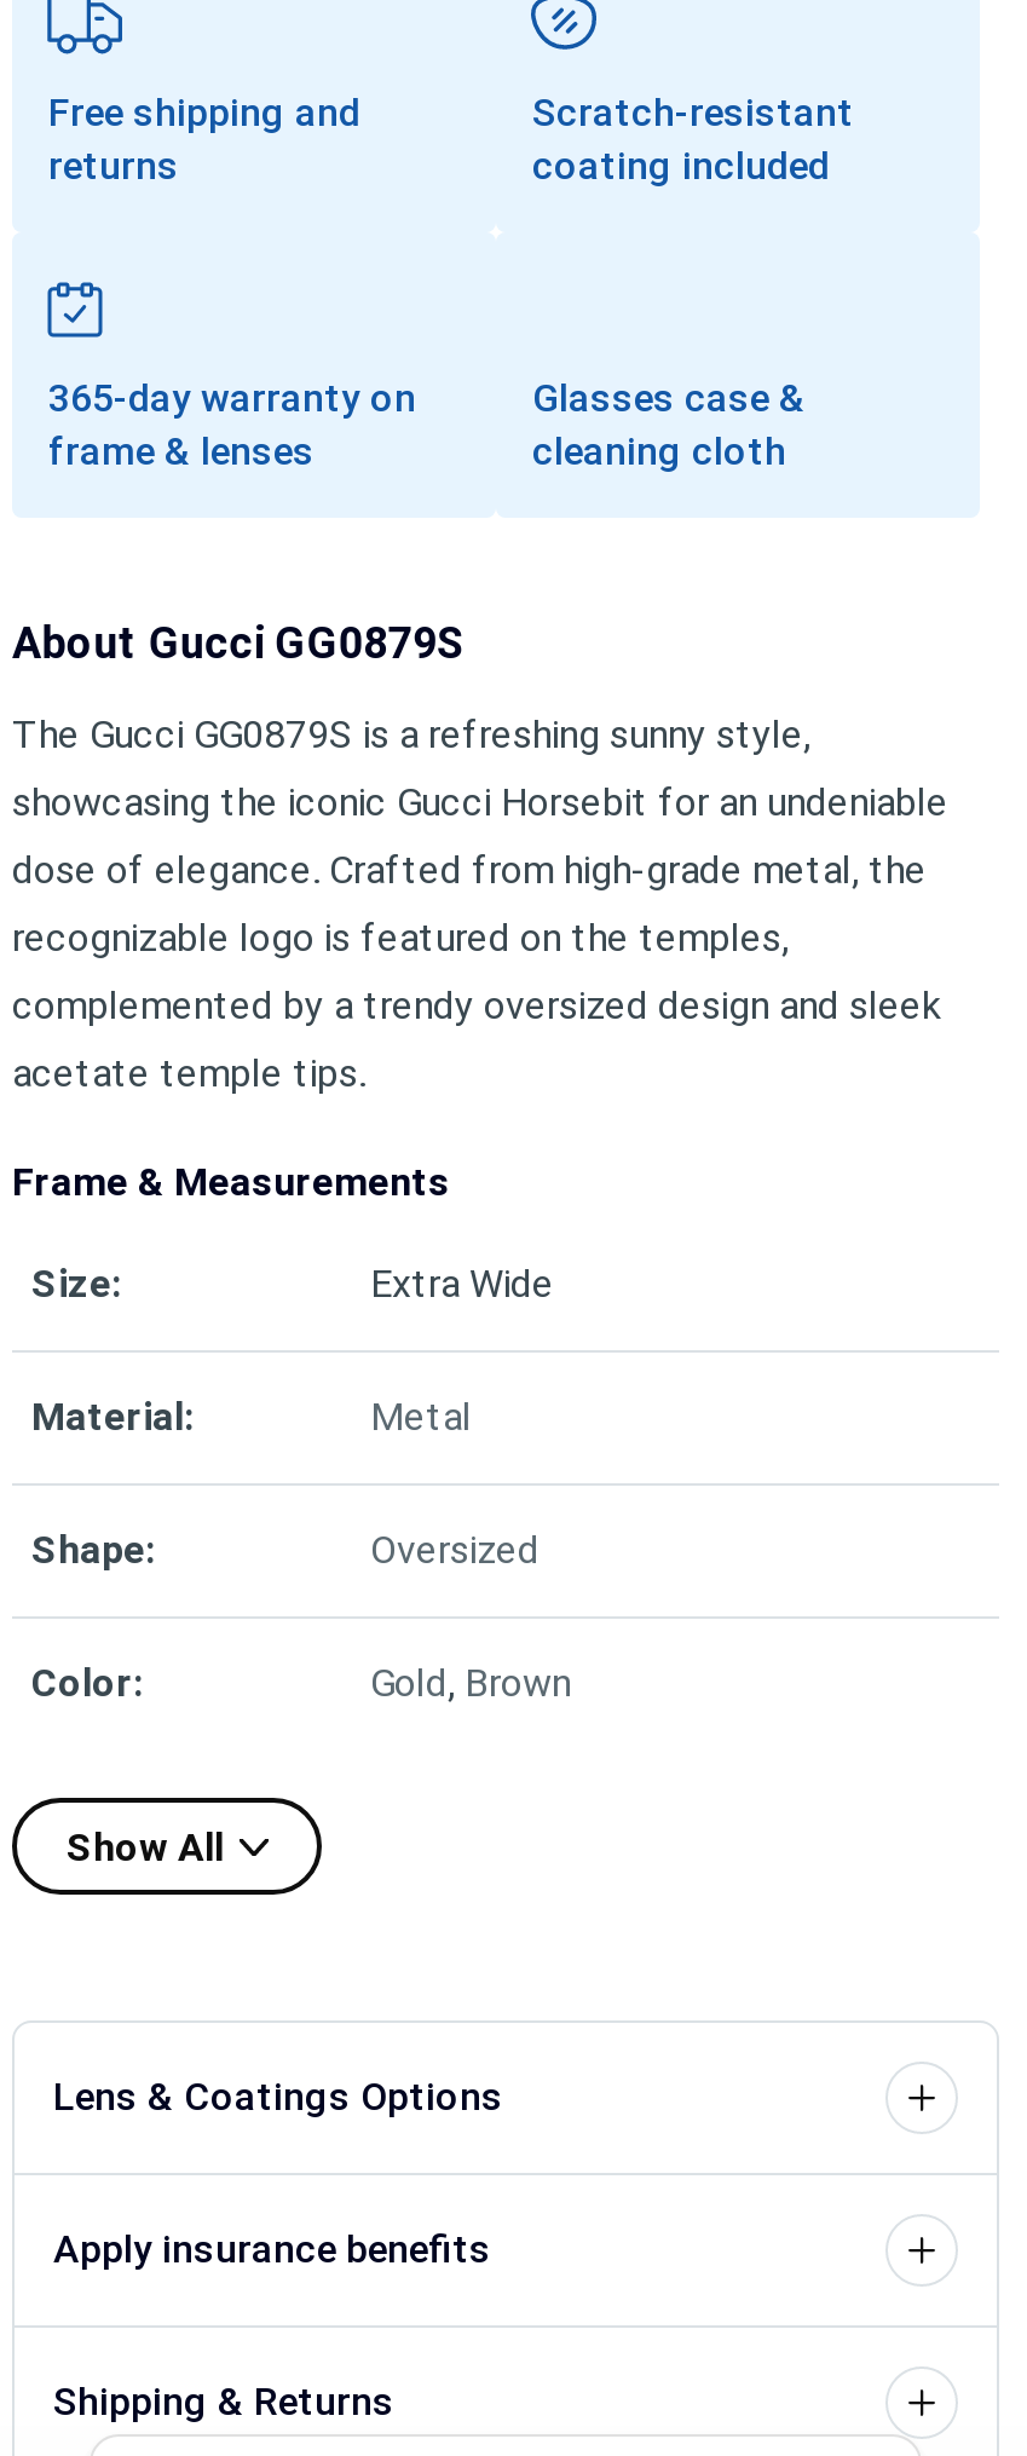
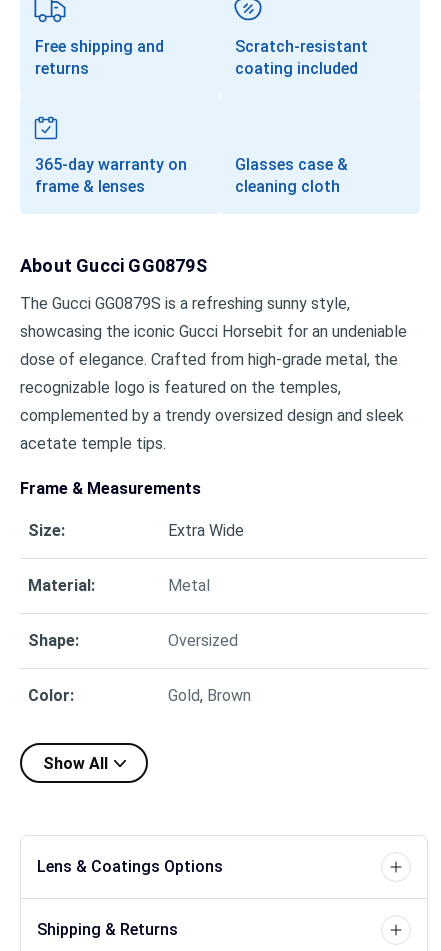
- Apply insurance benefits
